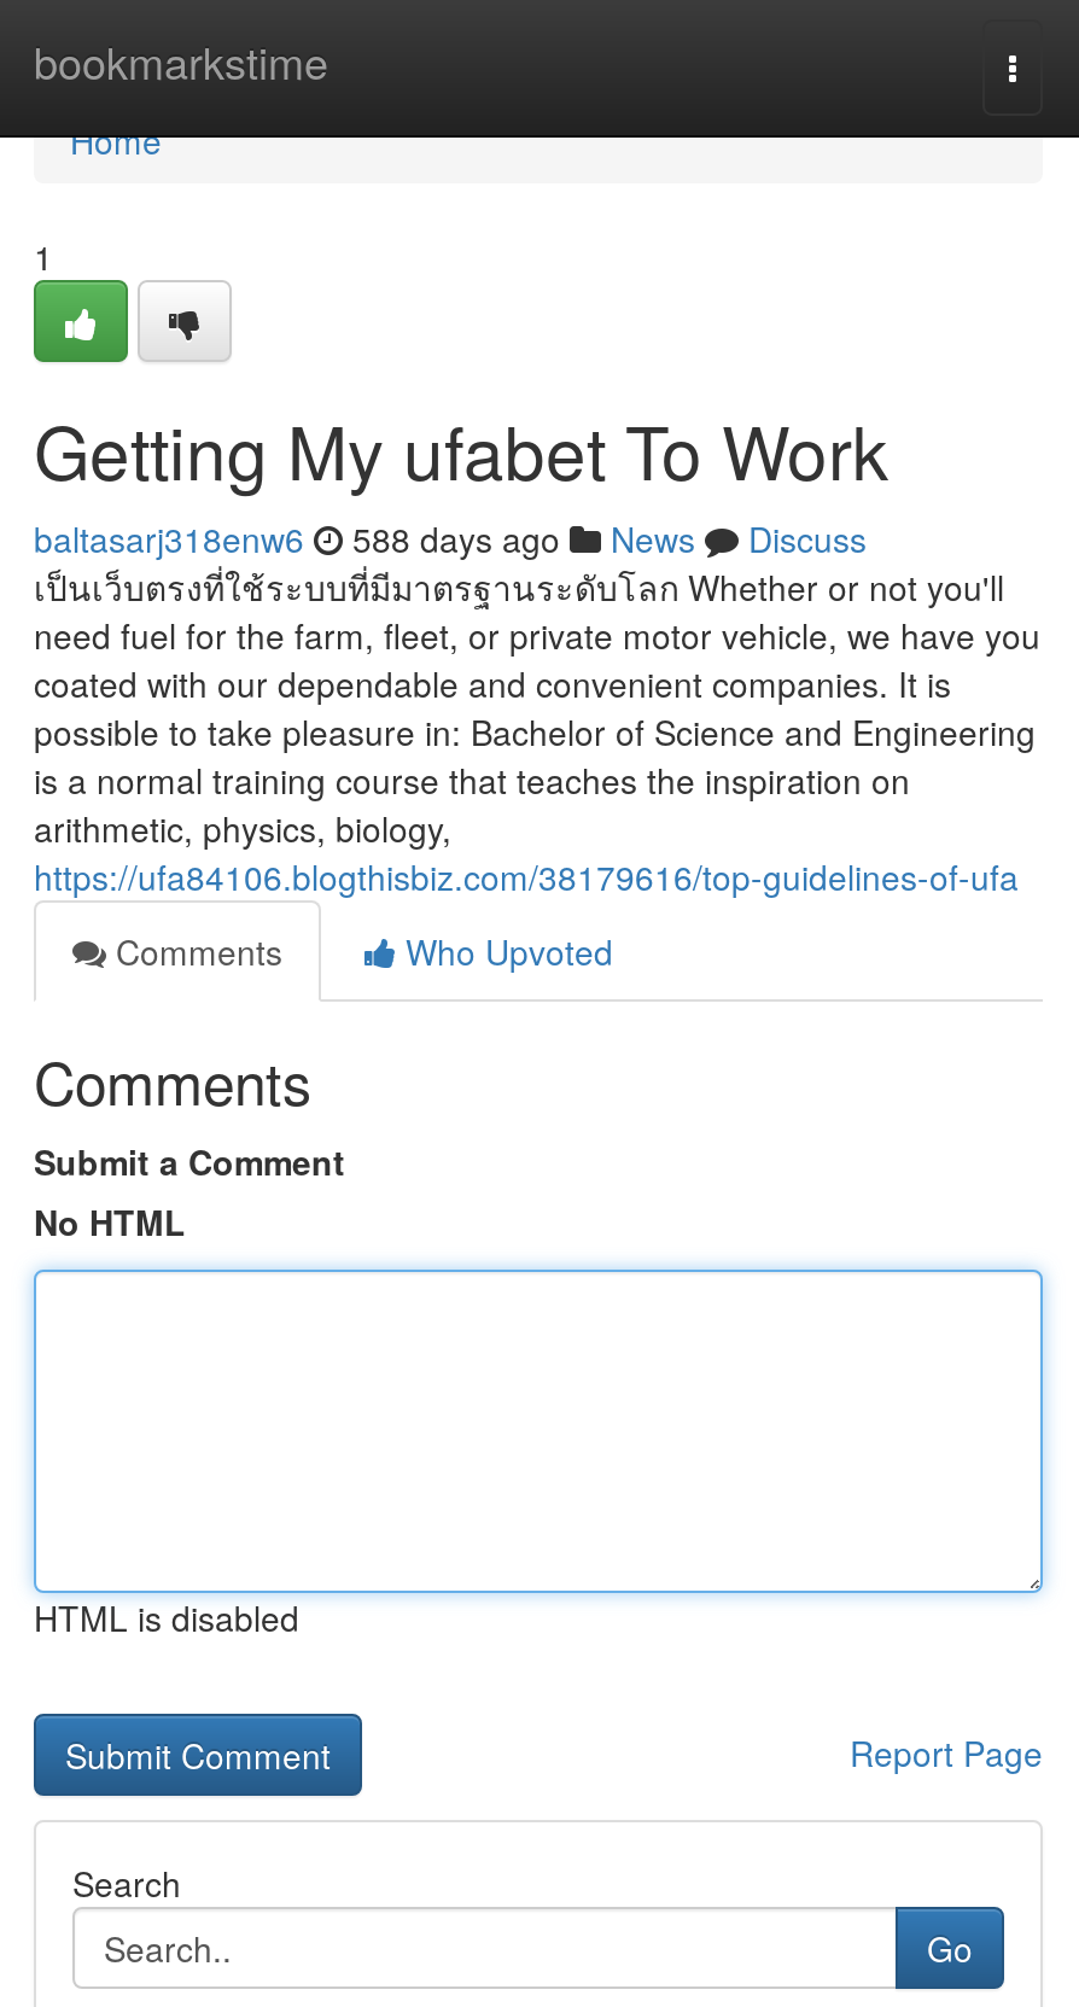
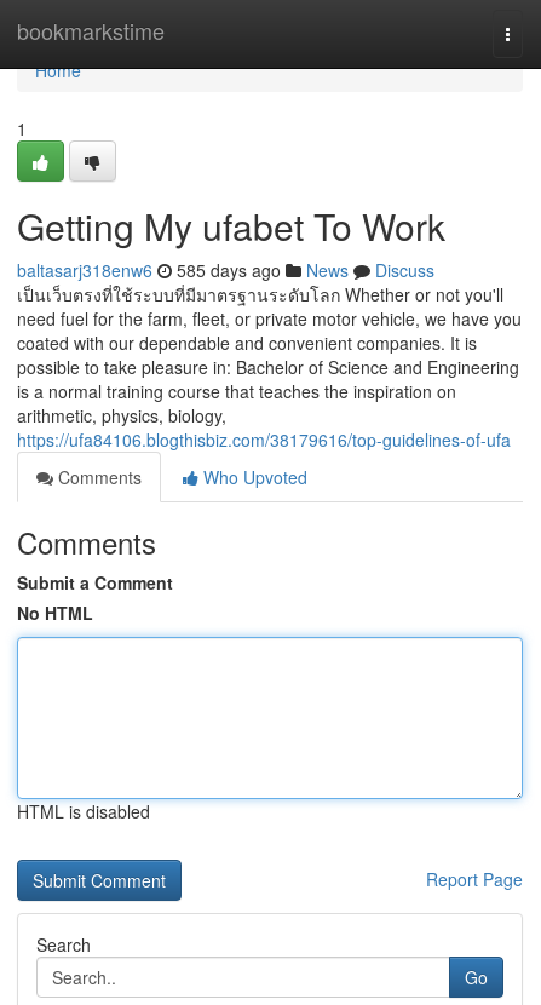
- baltasarj318enw6 588 days ago News Discuss
+ baltasarj318enw6 585 days ago News Discuss
